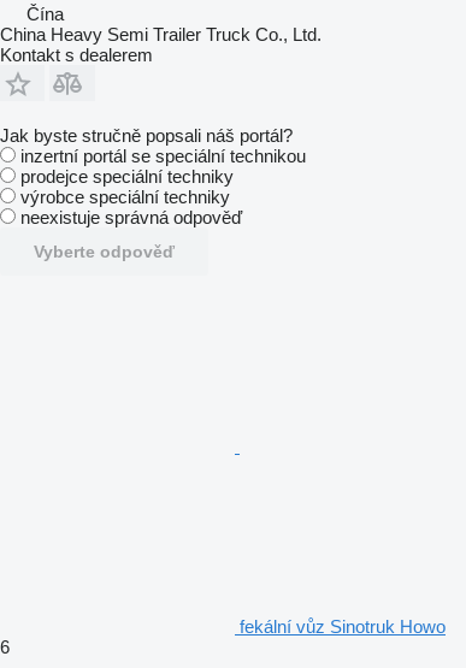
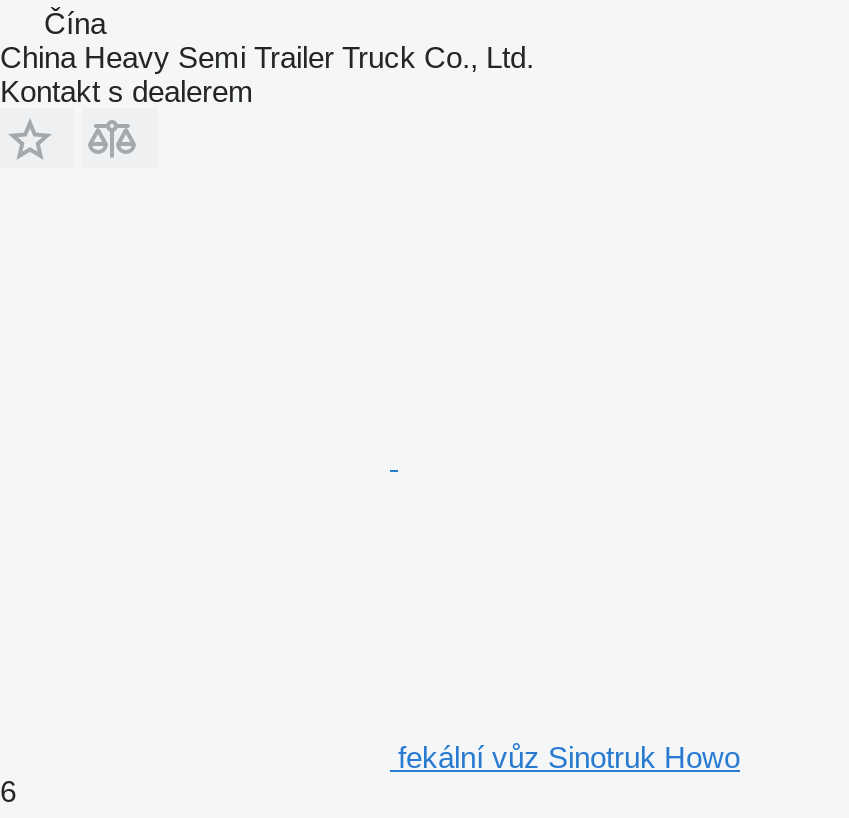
- Jak byste stručně popsali náš portál?
- inzertní portál se speciální technikou
- prodejce speciální techniky
- výrobce speciální techniky
- neexistuje správná odpověď
- Vyberte odpověď
